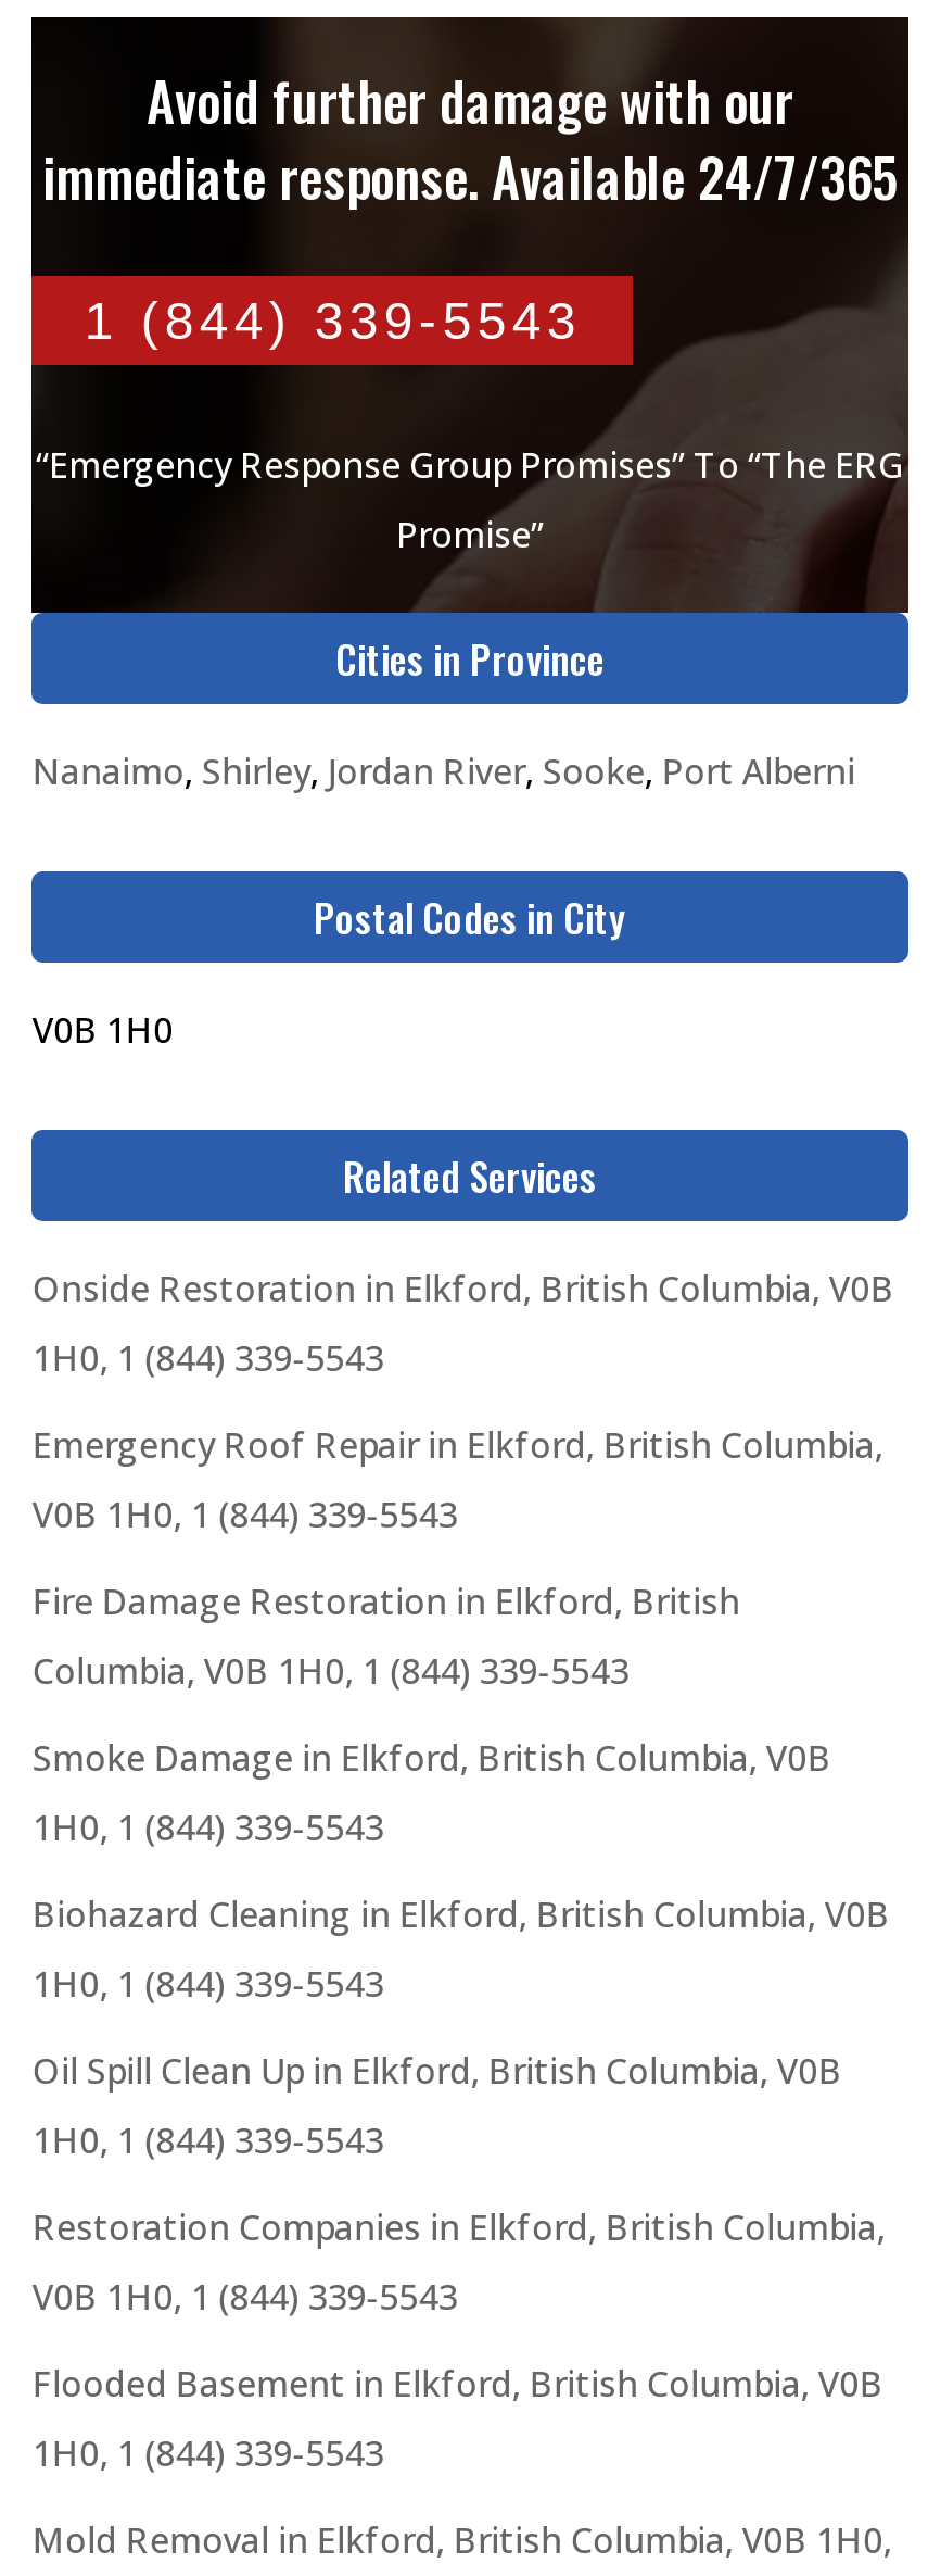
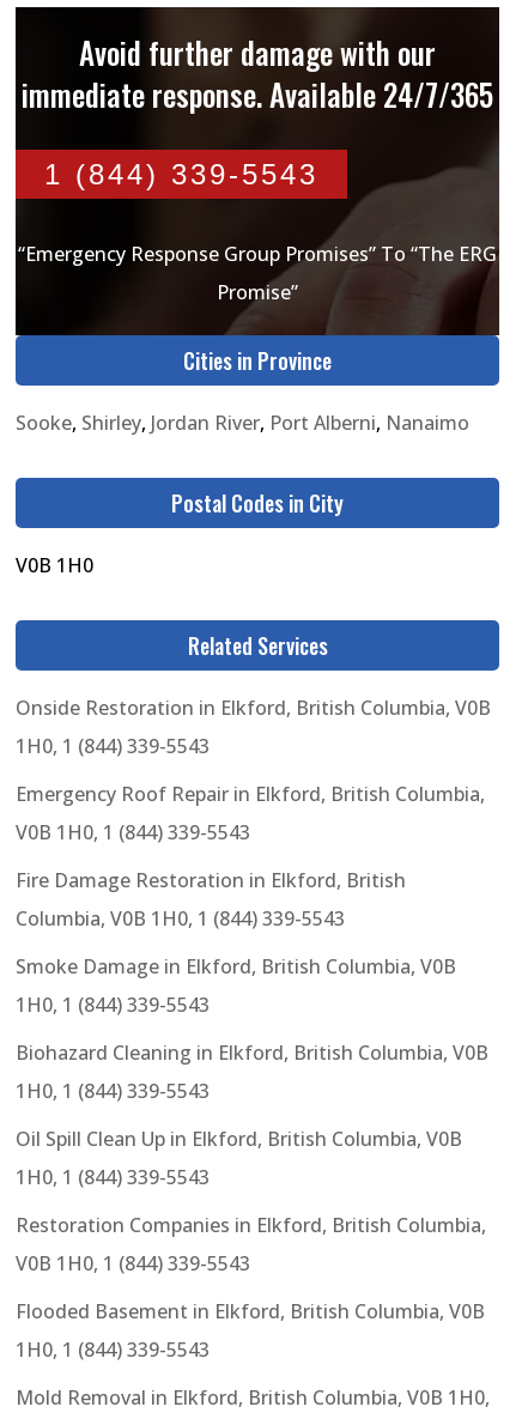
- Nanaimo, Shirley, Jordan River, Sooke, Port Alberni
+ Sooke, Shirley, Jordan River, Port Alberni, Nanaimo
